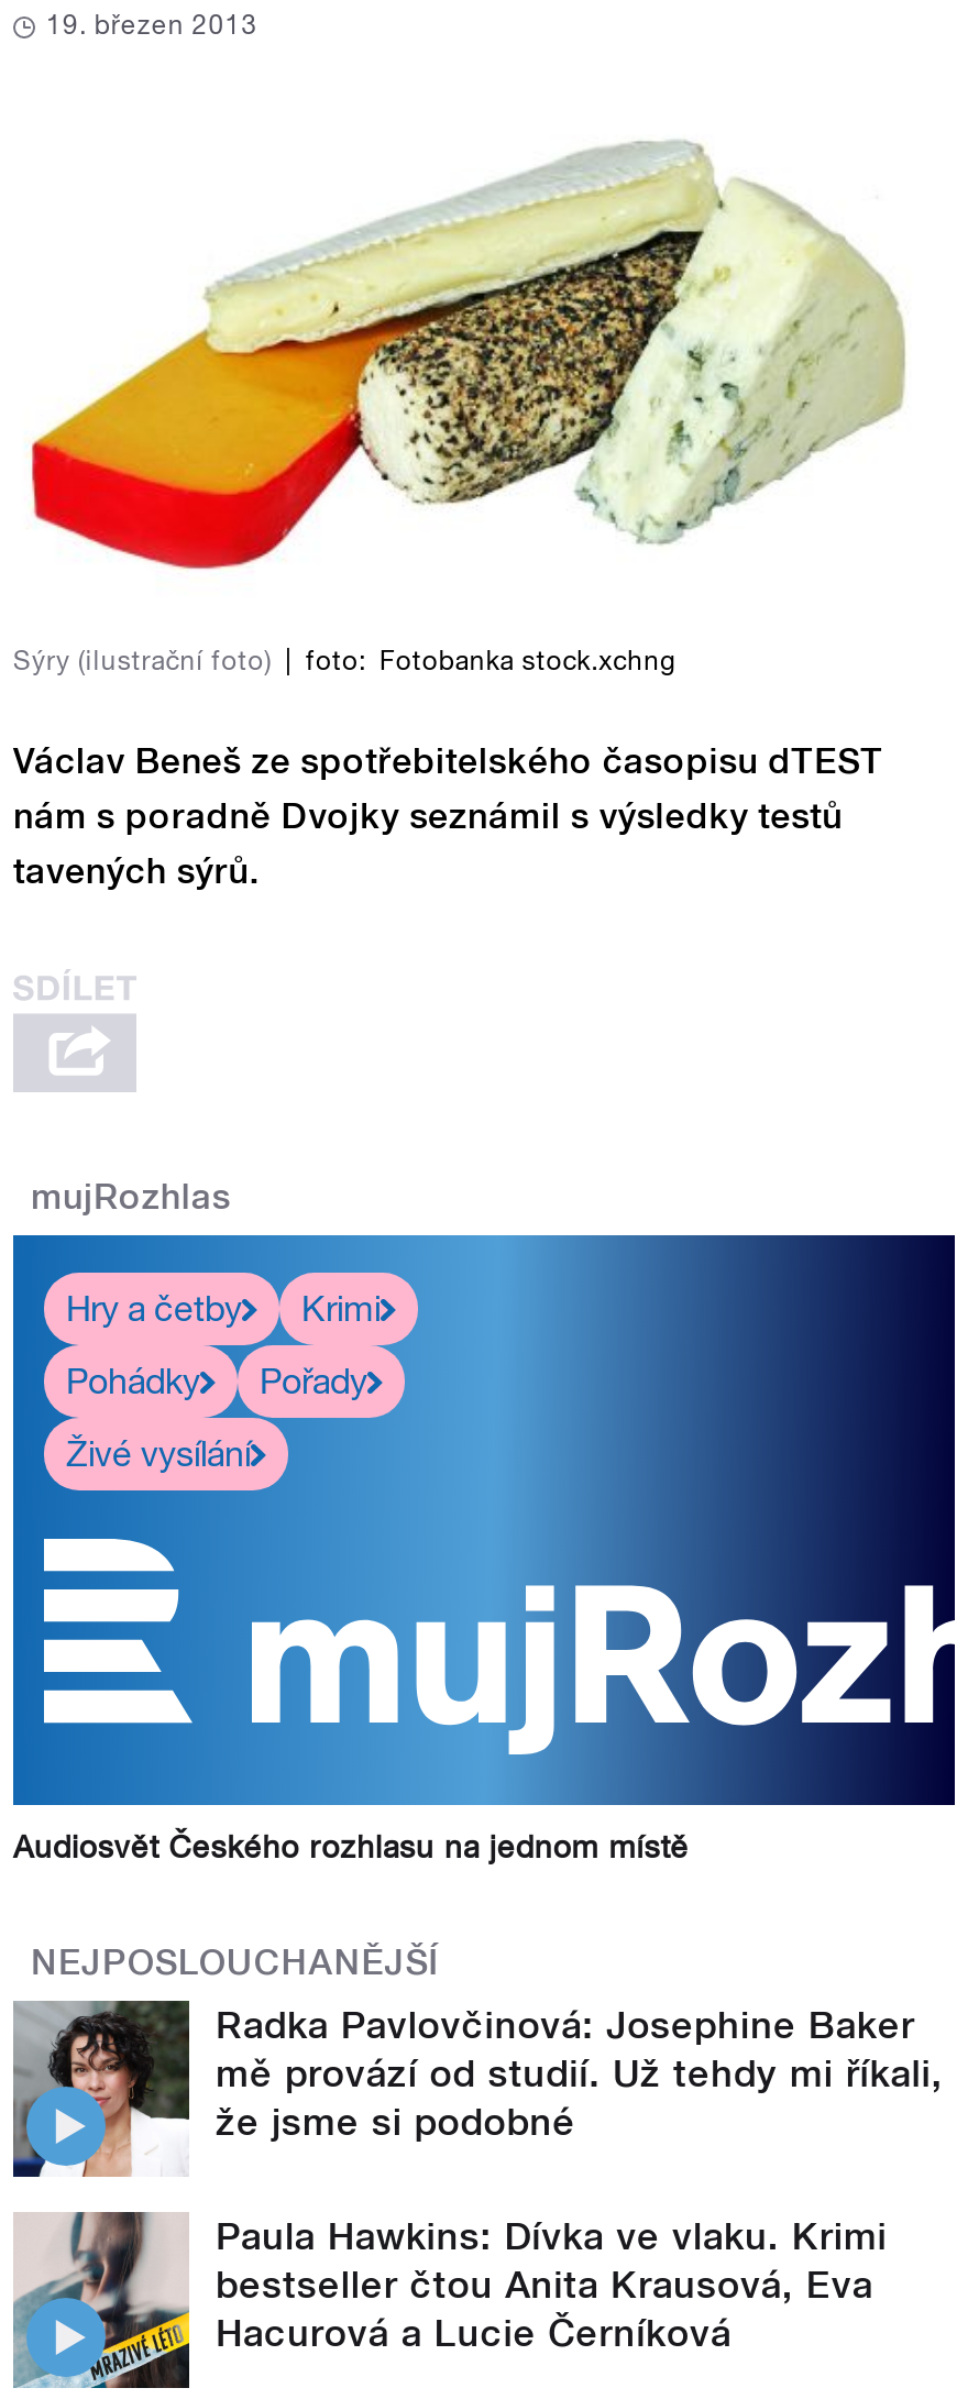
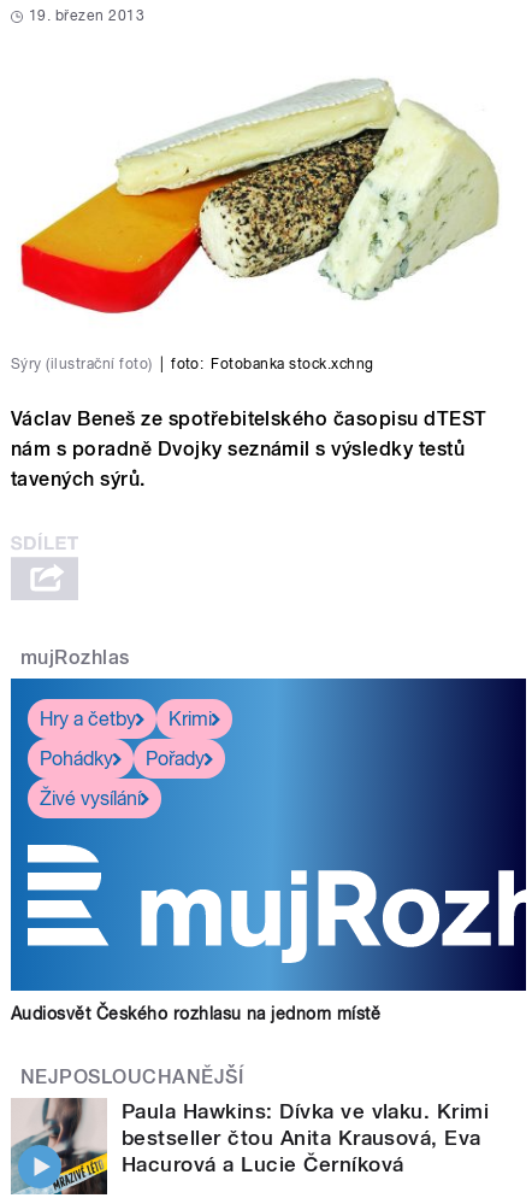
- [image]
- Radka Pavlovčinová: Josephine Baker
- mě provází od studií. Už tehdy mi říkali,
- že jsme si podobné
